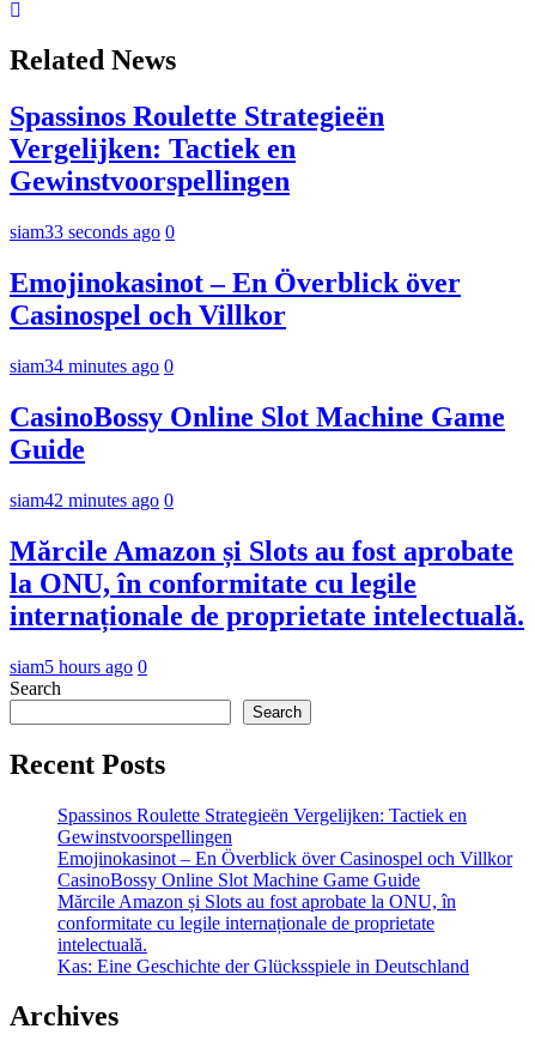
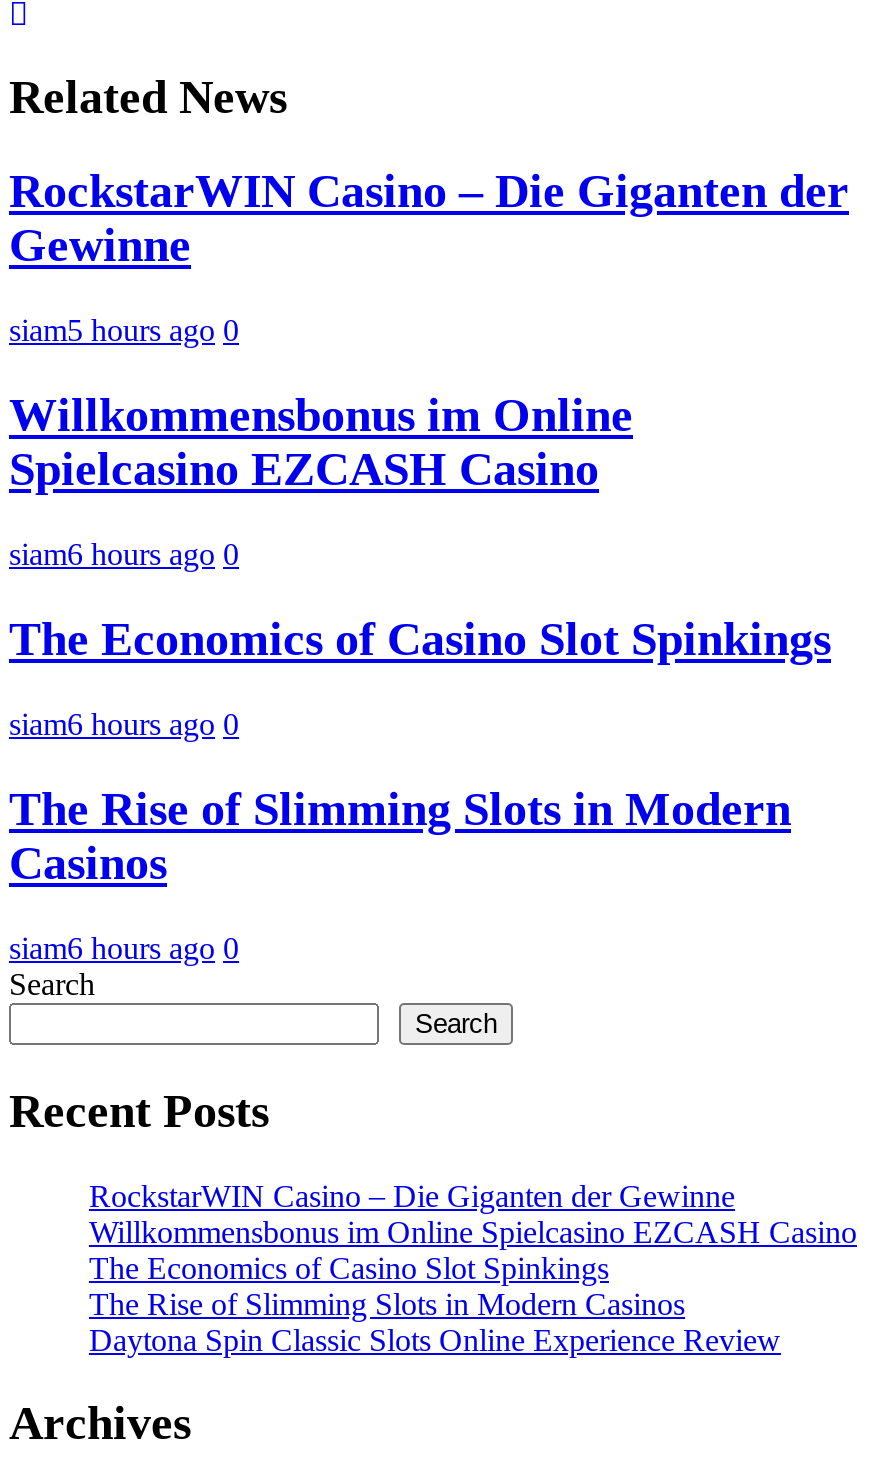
- Spassinos Roulette Strategieën
- Vergelijken: Tactiek en
- Gewinstvoorspellingen
- siam33 seconds ago 0
- Emojinokasinot – En Överblick över
- Casinospel och Villkor
- siam34 minutes ago 0
- CasinoBossy Online Slot Machine Game
- Guide
- siam42 minutes ago 0
- Mărcile Amazon și Slots au fost aprobate
- la ONU, în conformitate cu legile
- internaționale de proprietate intelectuală.
+ RockstarWIN Casino – Die Giganten der
+ Gewinne

moved up: siam5 hours ago 0

+ Willkommensbonus im Online
+ Spielcasino EZCASH Casino
+ siam6 hours ago 0
+ The Economics of Casino Slot Spinkings
+ siam6 hours ago 0
+ The Rise of Slimming Slots in Modern
+ Casinos
+ siam6 hours ago 0

- Spassinos Roulette Strategieën Vergelijken: Tactiek en
- Gewinstvoorspellingen
- Emojinokasinot – En Överblick över Casinospel och Villkor
- CasinoBossy Online Slot Machine Game Guide
- Mărcile Amazon și Slots au fost aprobate la ONU, în
- conformitate cu legile internaționale de proprietate
- intelectuală.
- Kas: Eine Geschichte der Glücksspiele in Deutschland
+ RockstarWIN Casino – Die Giganten der Gewinne
+ Willkommensbonus im Online Spielcasino EZCASH Casino
+ The Economics of Casino Slot Spinkings
+ The Rise of Slimming Slots in Modern Casinos
+ Daytona Spin Classic Slots Online Experience Review
